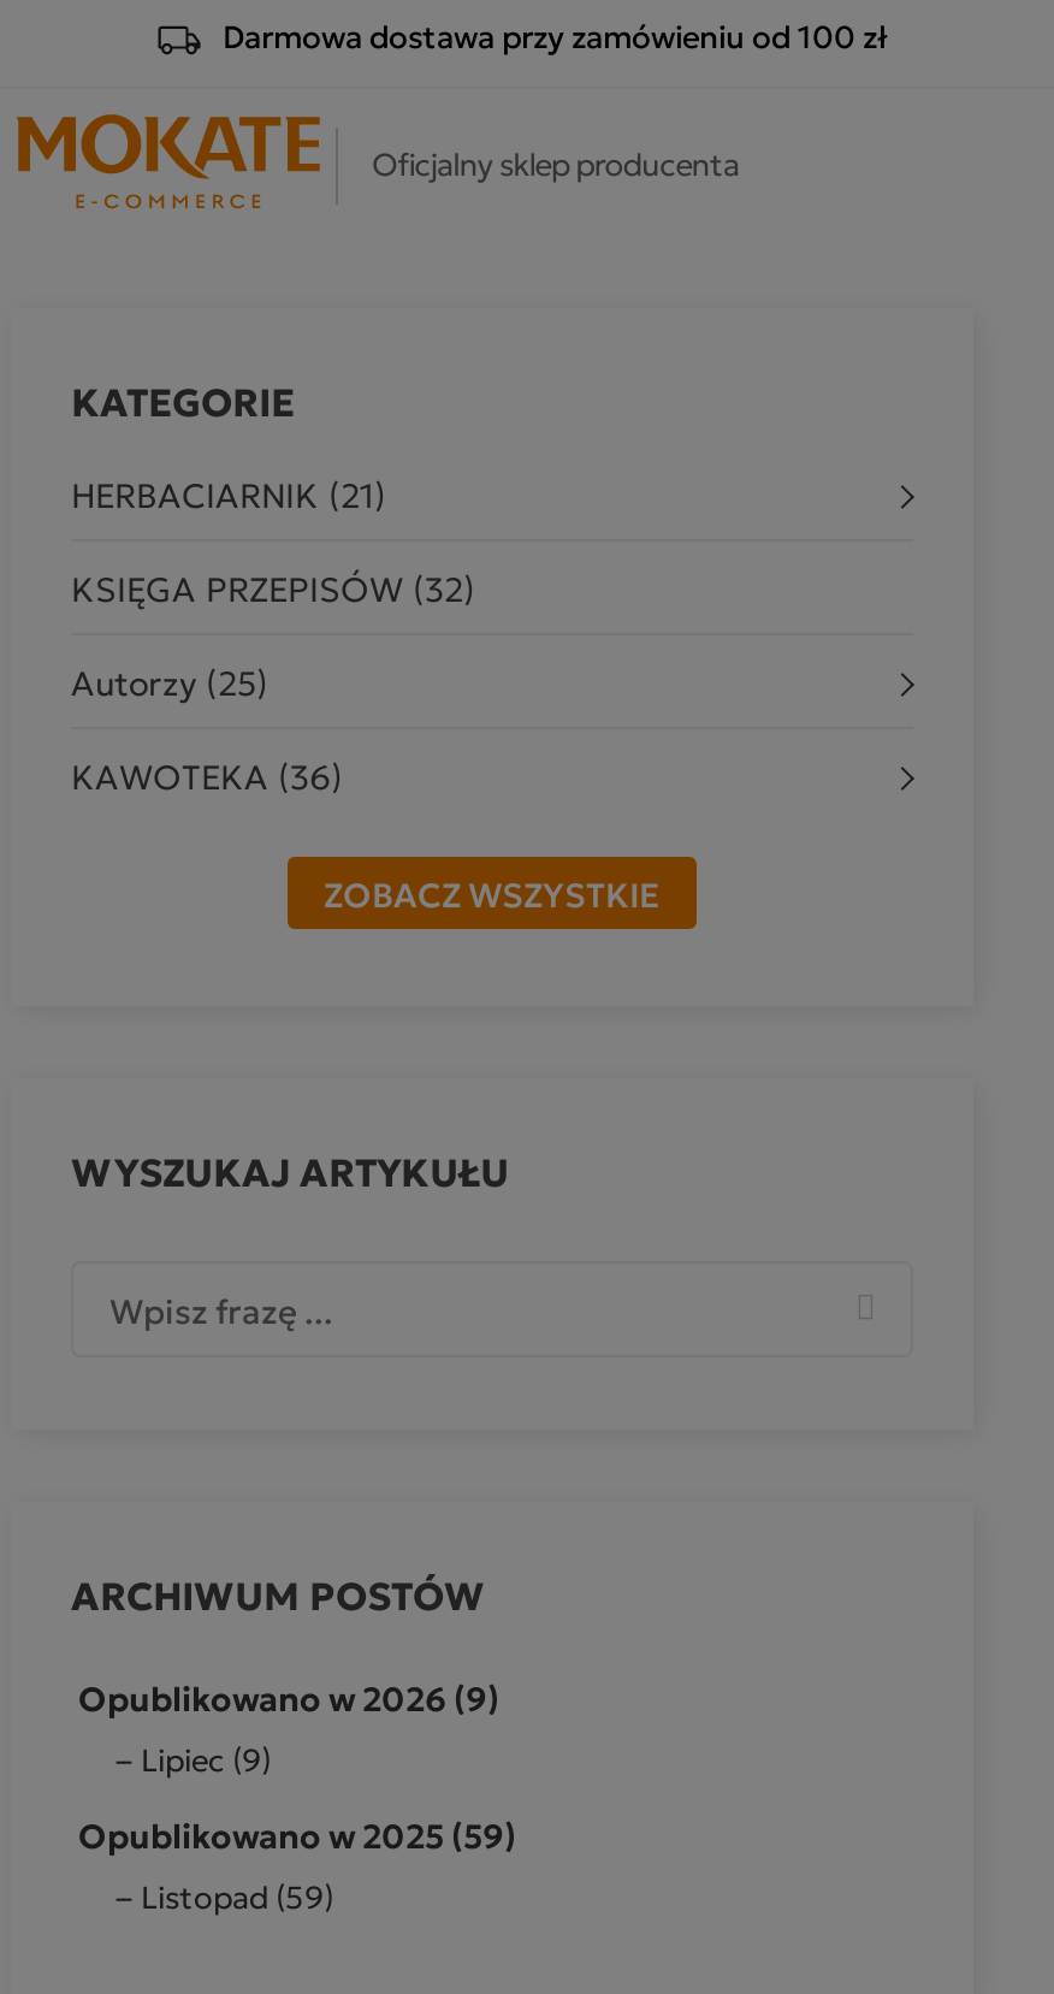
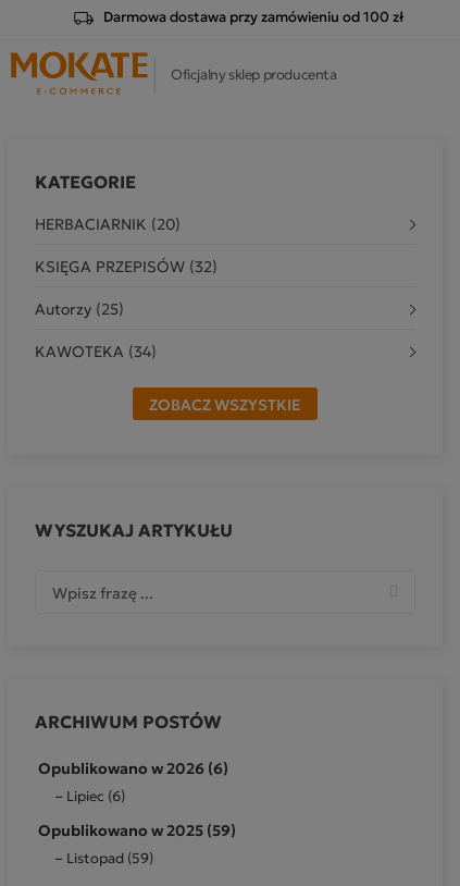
- HERBACIARNIK (21)
+ HERBACIARNIK (20)

- KAWOTEKA (36)
+ KAWOTEKA (34)

- Opublikowano w 2026 (9)
+ Opublikowano w 2026 (6)

- Lipiec (9)
+ Lipiec (6)
